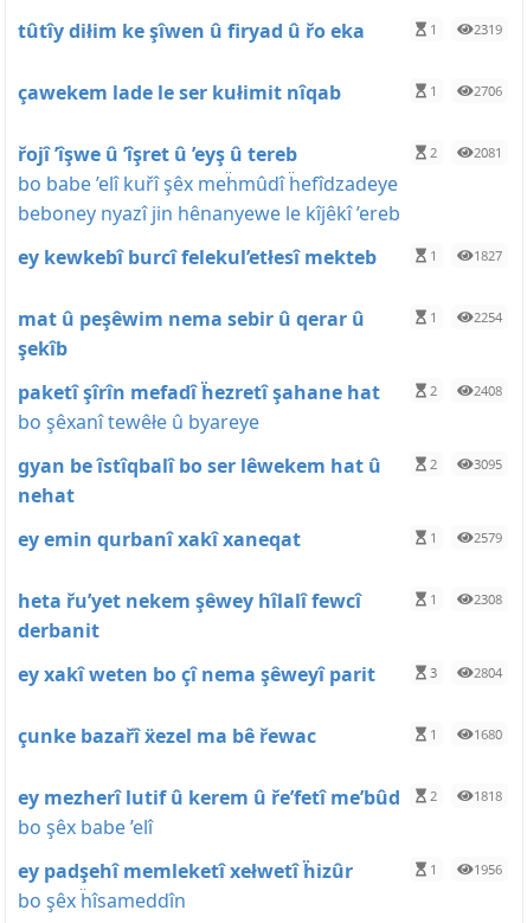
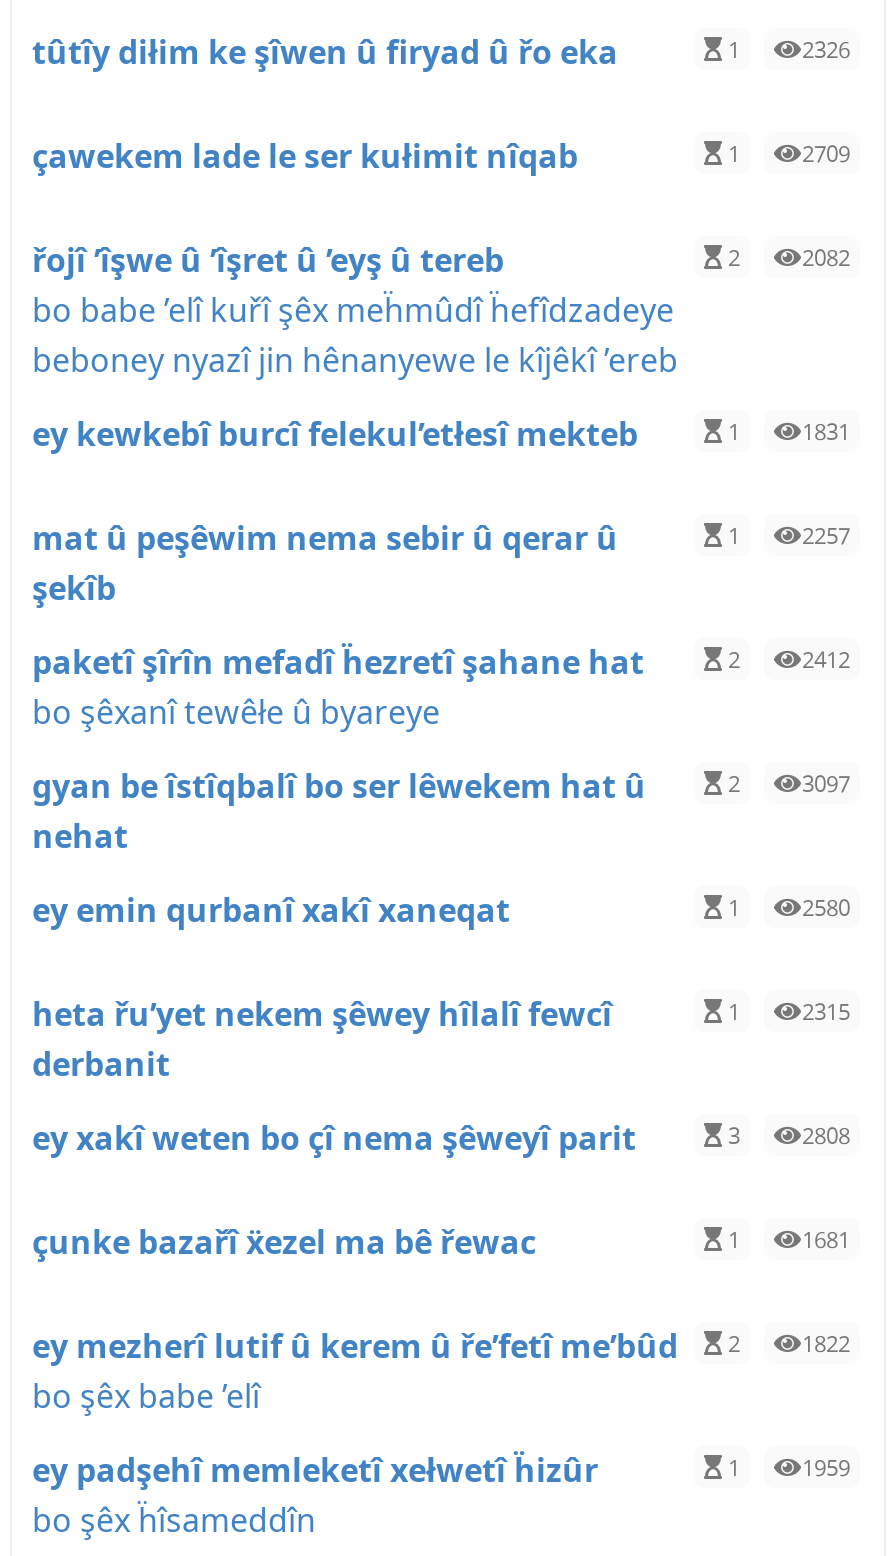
- 1 2319
+ 1 2326

- 1 2706
+ 1 2709

- 2 2081
+ 2 2082

- 1 1827
+ 1 1831

- 1 2254
+ 1 2257

- 2 2408
+ 2 2412

- gyan be îstîqbalî bo ser lêwekem hat û 2 3095
+ gyan be îstîqbalî bo ser lêwekem hat û 2 3097

- 1 2579
+ 1 2580

- 1 2308
+ 1 2315

- 3 2804
+ 3 2808

- 1 1680
+ 1 1681

- ey mezherî lutif û kerem û ře’fetî me’bûd 2 1818
+ ey mezherî lutif û kerem û ře’fetî me’bûd 2 1822

- 1 1956
+ 1 1959
